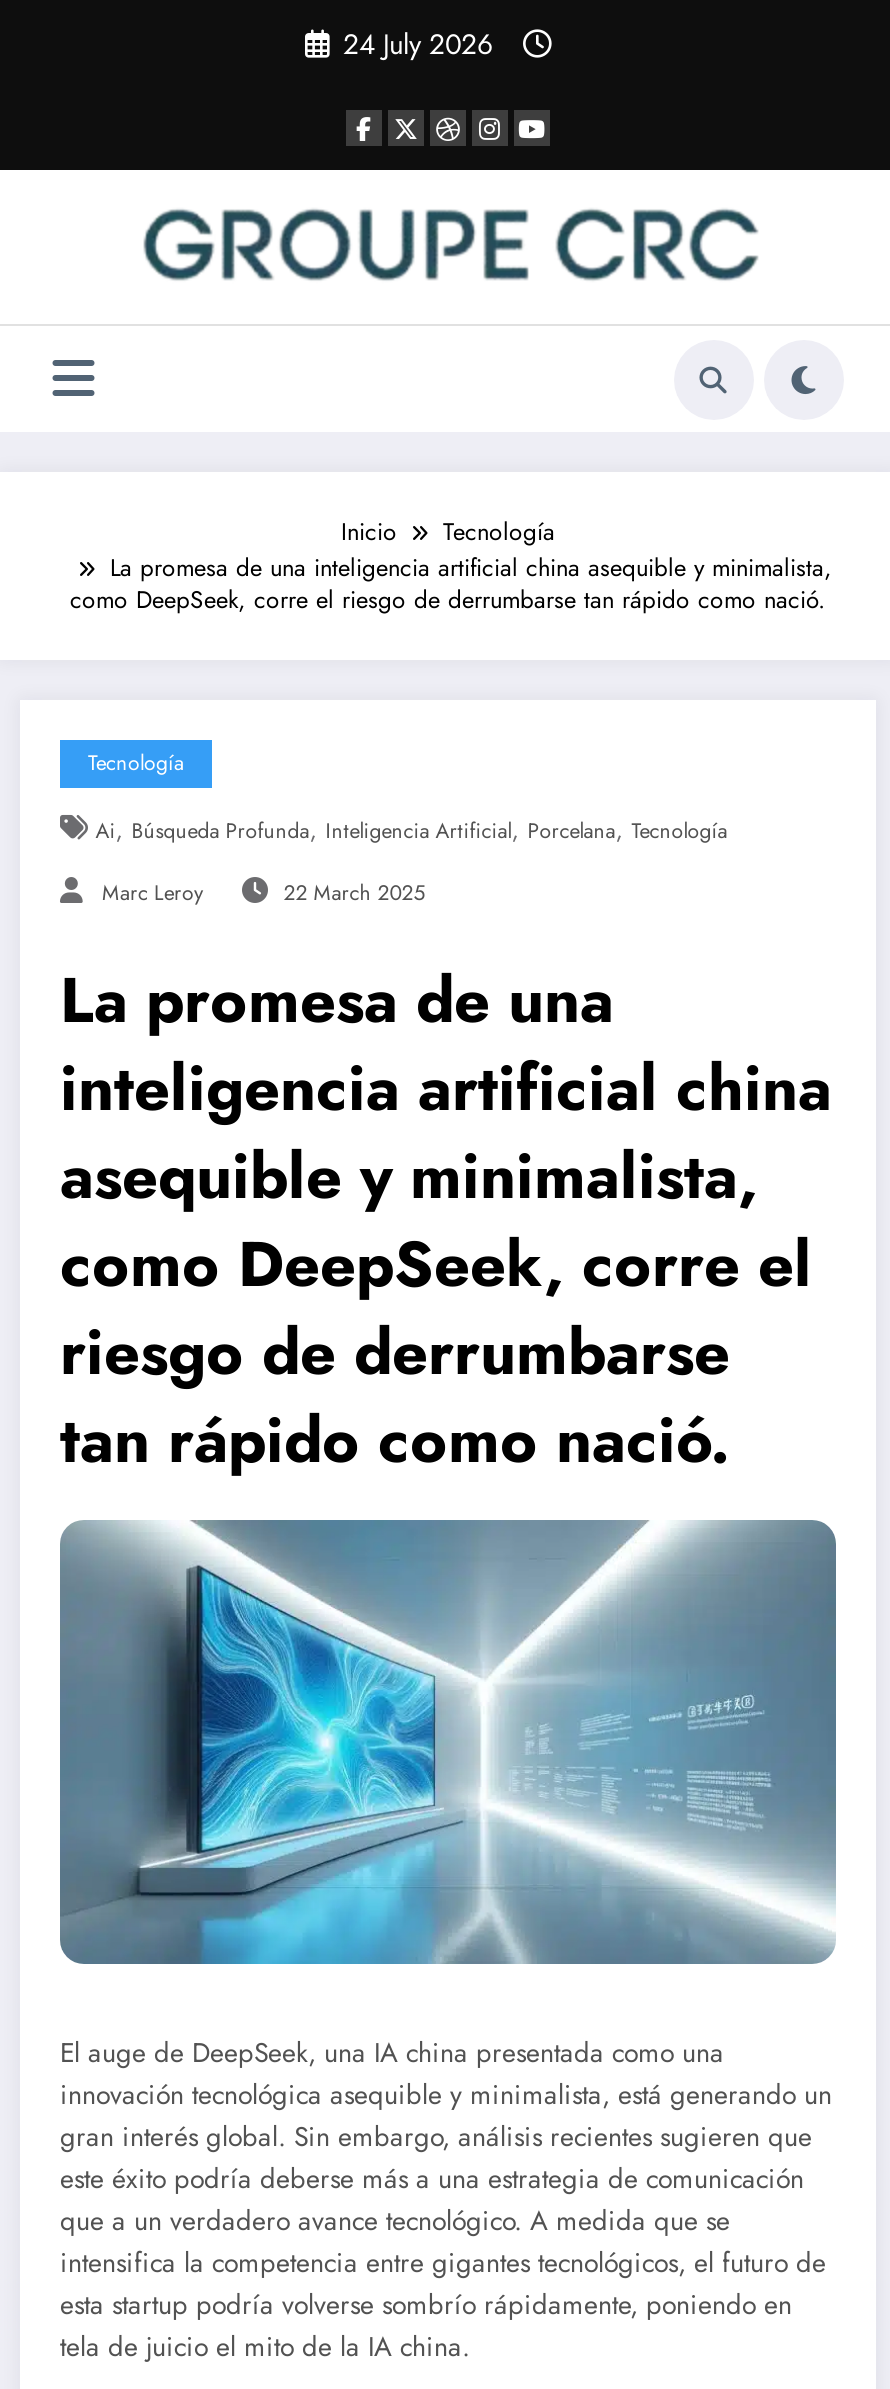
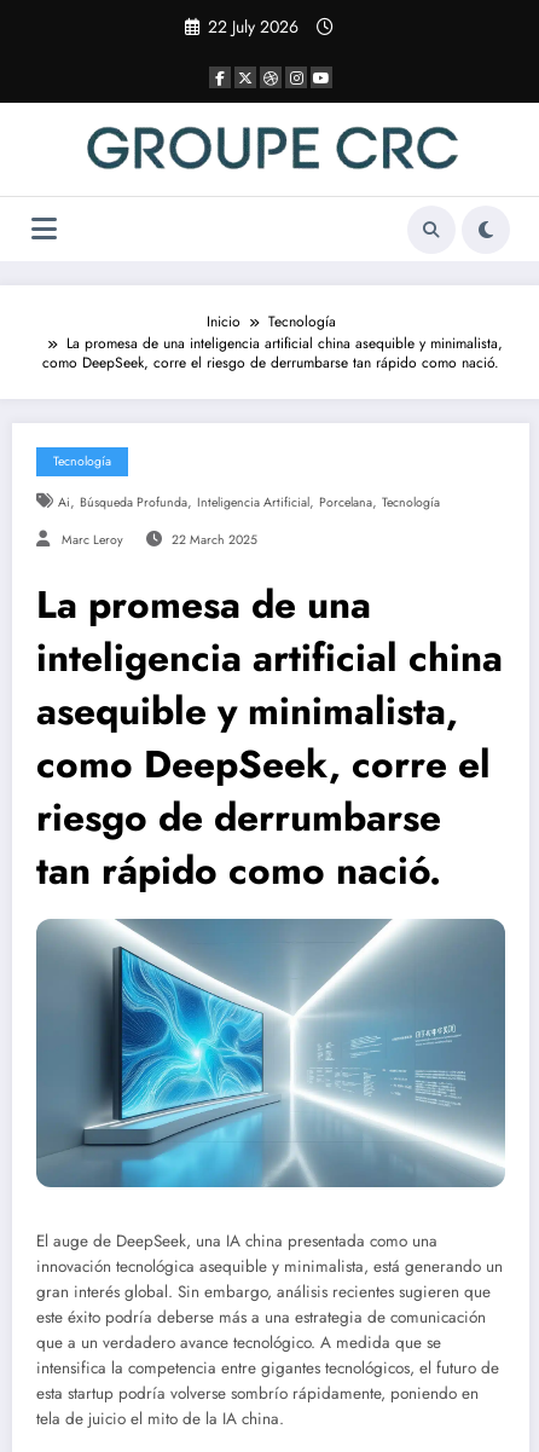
- 24 July 2026
+ 22 July 2026
